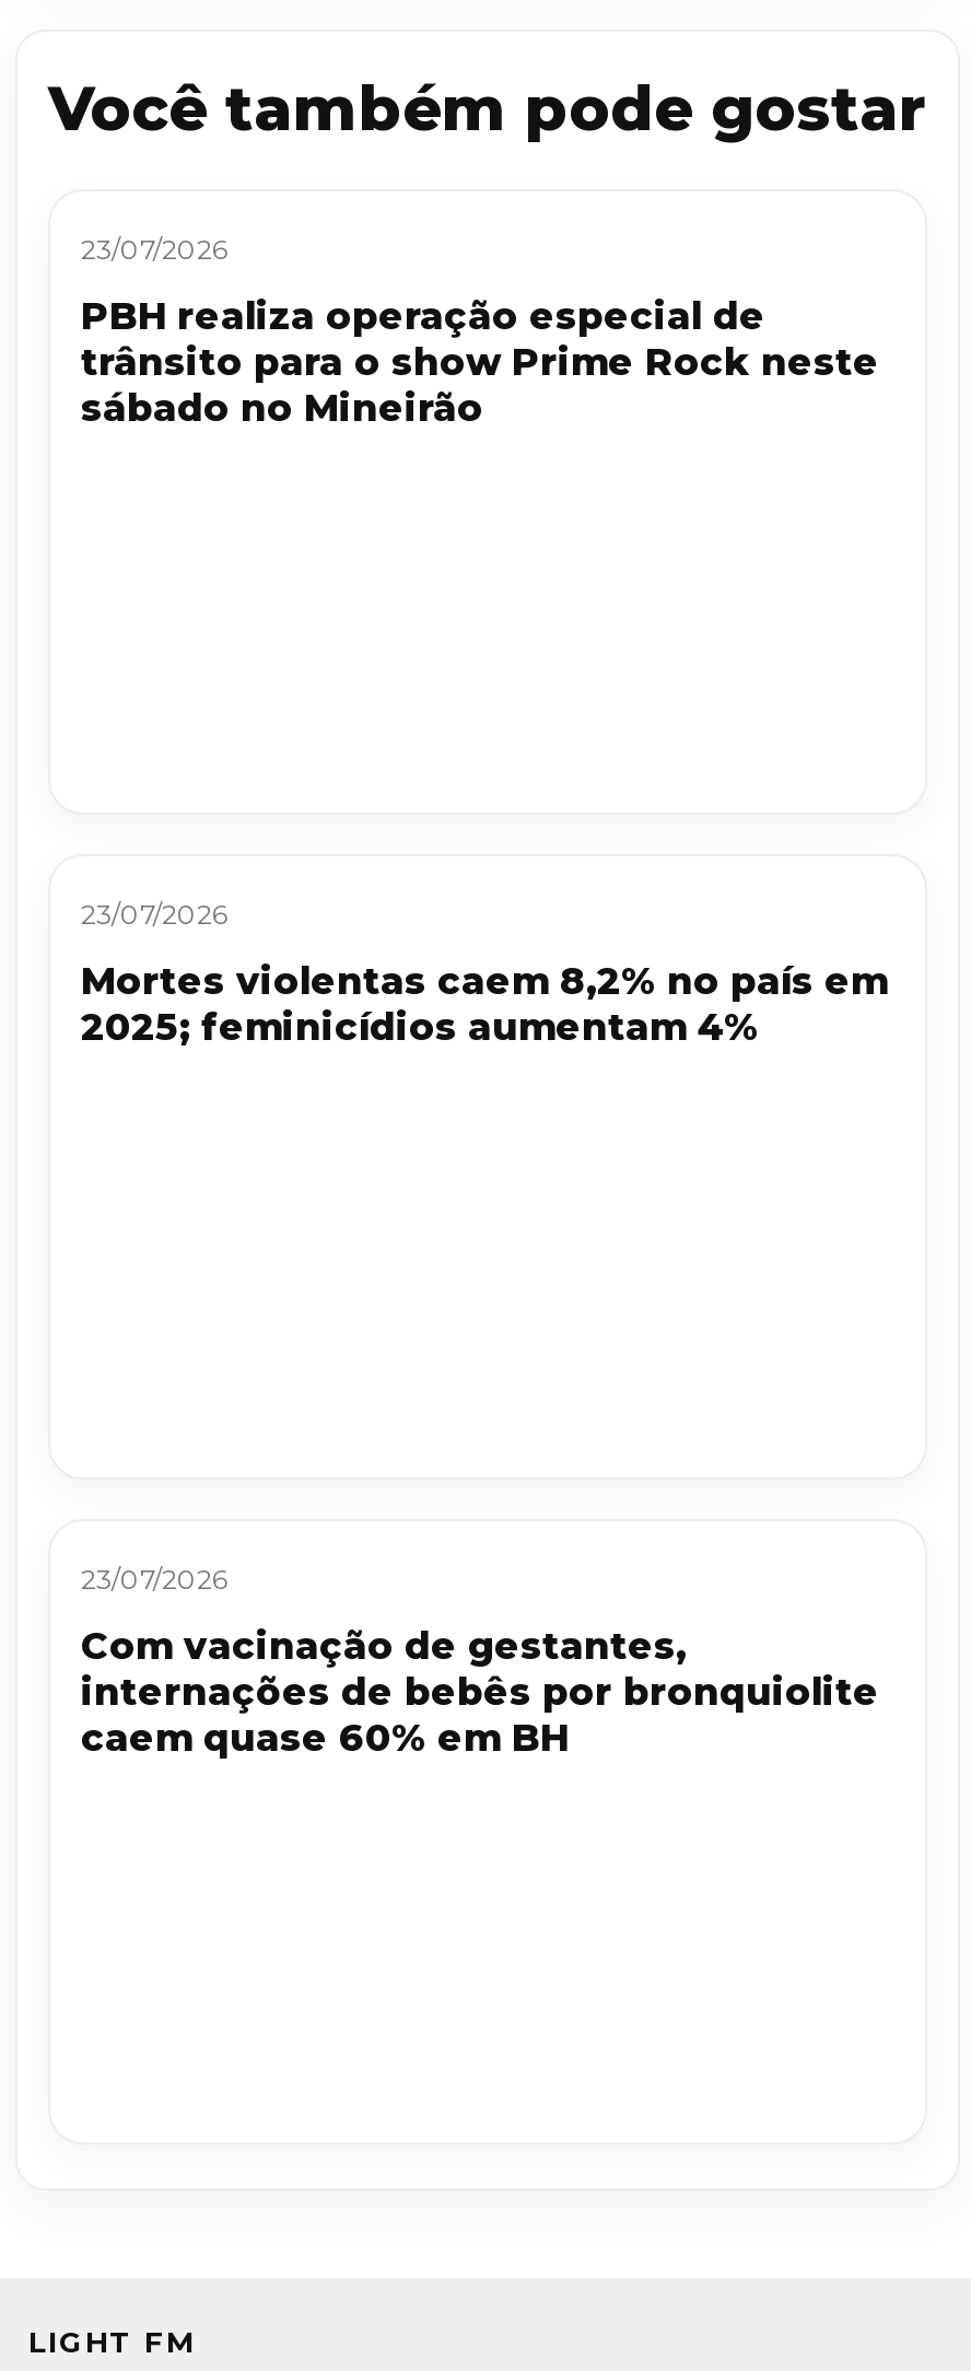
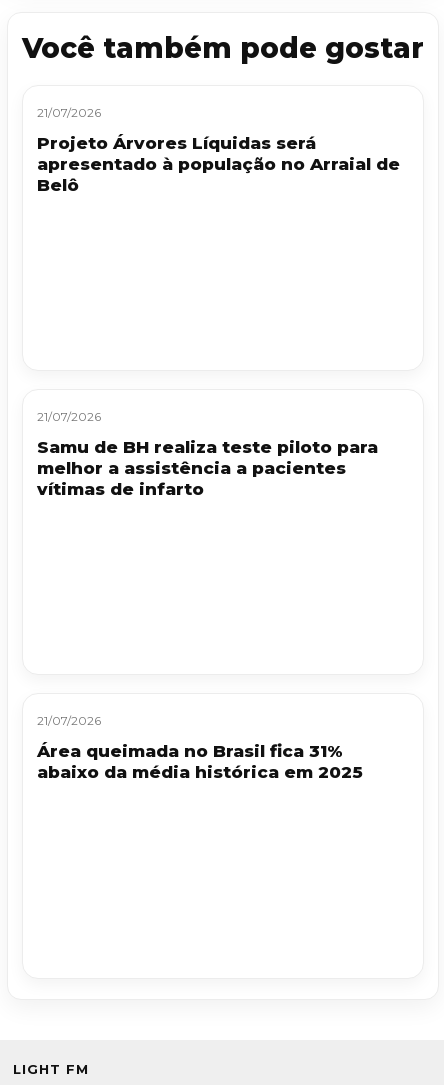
- 23/07/2026
+ 21/07/2026

- PBH realiza operação especial de
- trânsito para o show Prime Rock neste
- sábado no Mineirão
+ Projeto Árvores Líquidas será
+ apresentado à população no Arraial de
+ Belô

- 23/07/2026
+ 21/07/2026

- Mortes violentas caem 8,2% no país em
- 2025; feminicídios aumentam 4%
+ Samu de BH realiza teste piloto para
+ melhor a assistência a pacientes
+ vítimas de infarto

- 23/07/2026
+ 21/07/2026

- Com vacinação de gestantes,
- internações de bebês por bronquiolite
- caem quase 60% em BH
+ Área queimada no Brasil fica 31%
+ abaixo da média histórica em 2025
